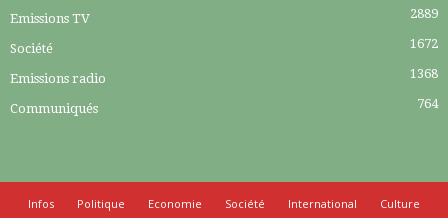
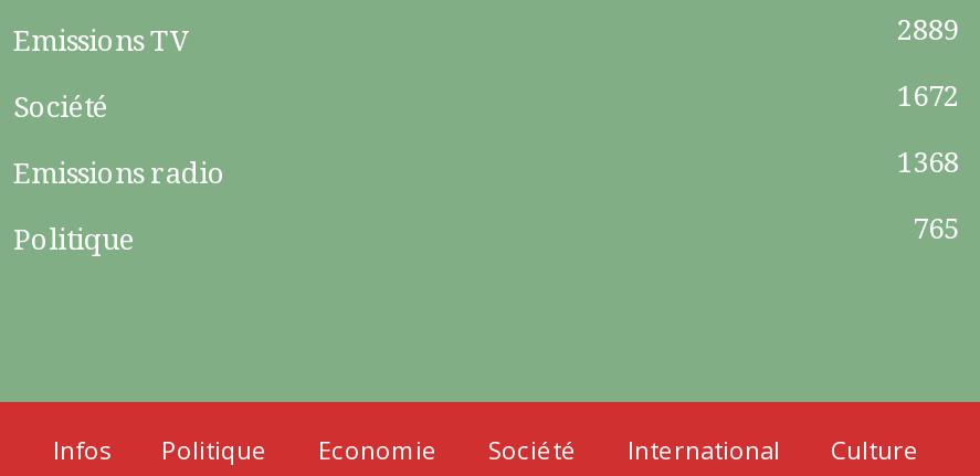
- Communiqués
- 764
+ Politique
+ 765
